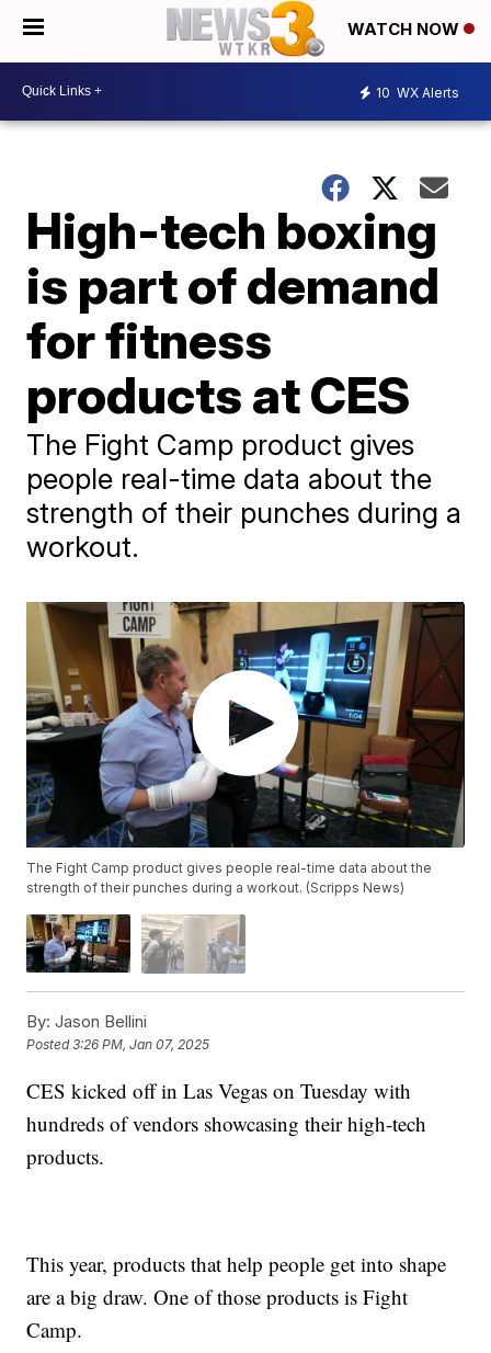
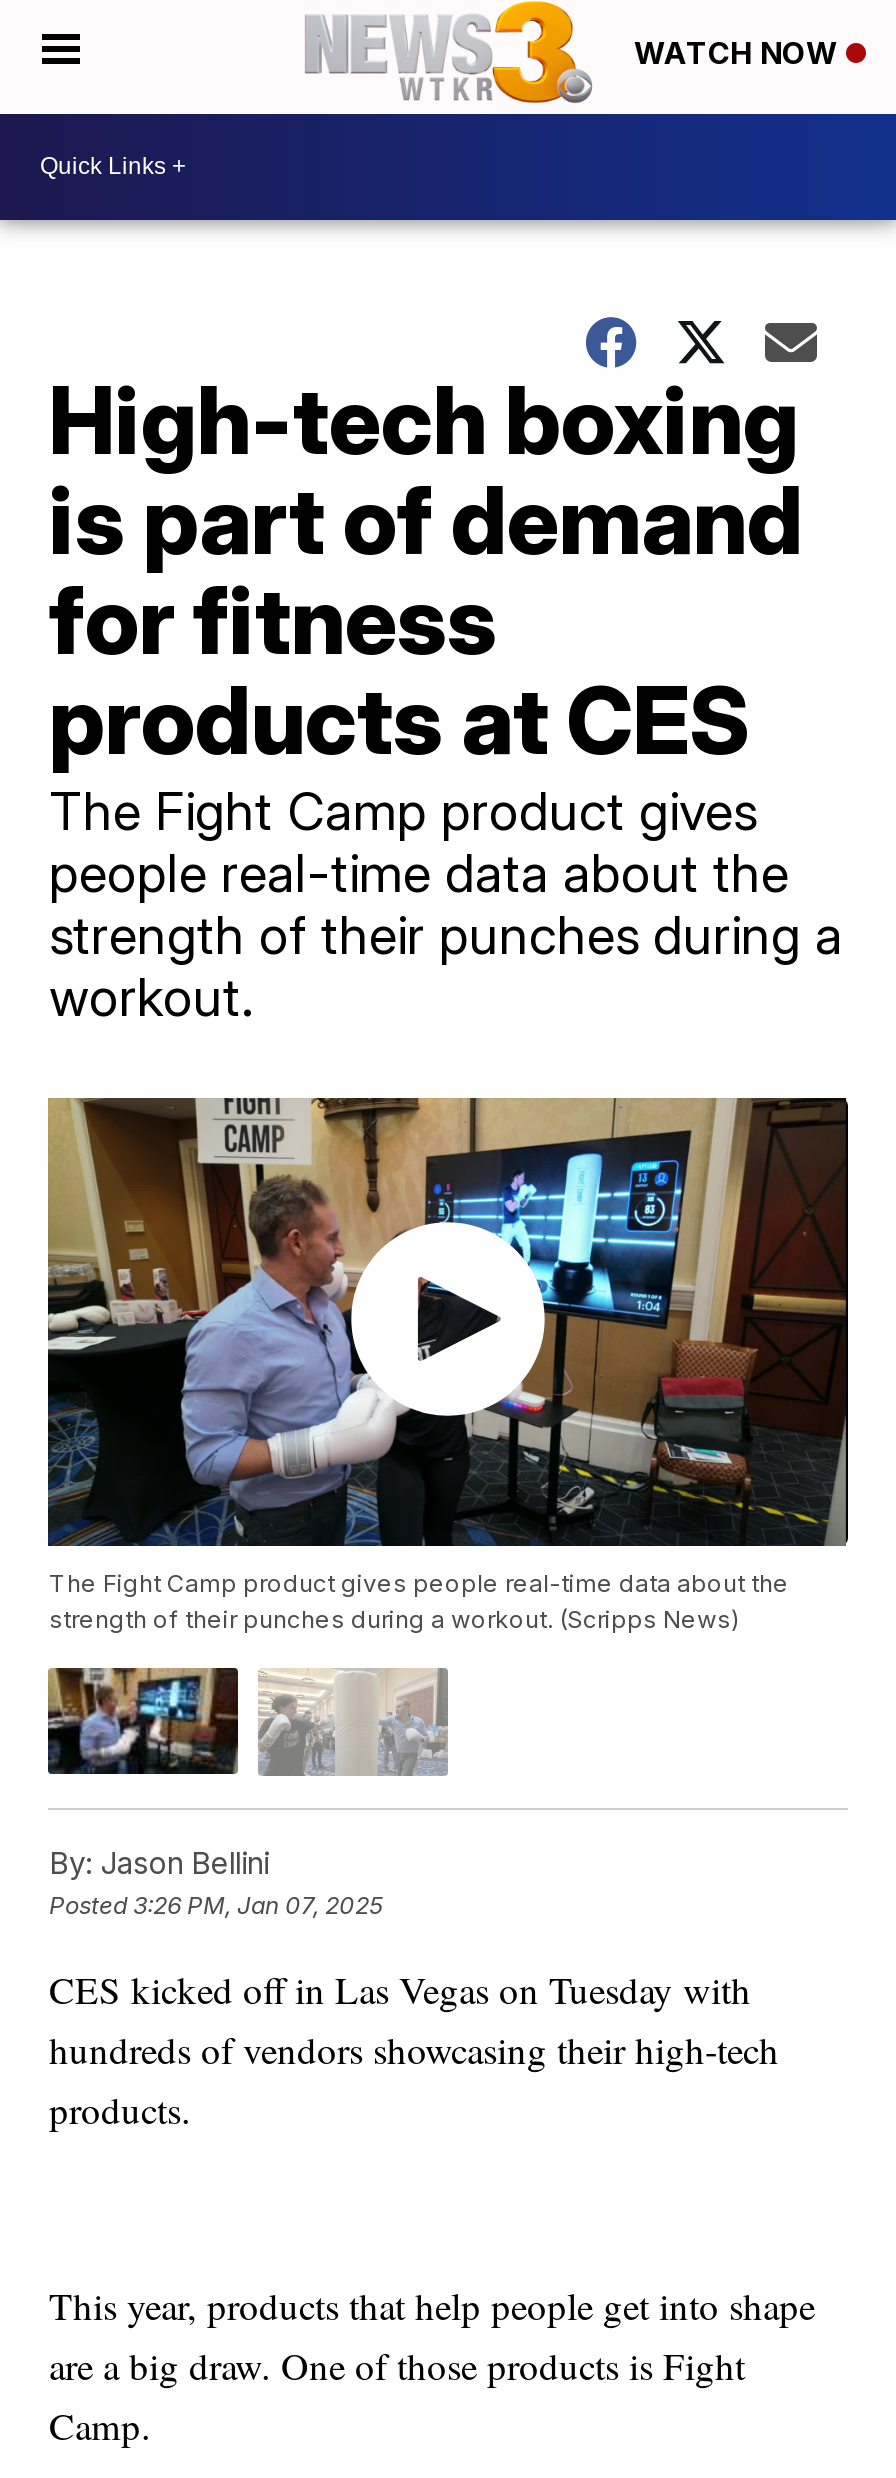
- 10 WX Alerts
